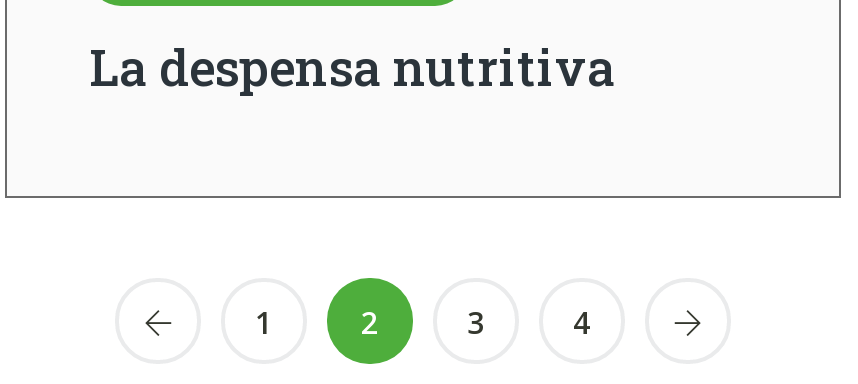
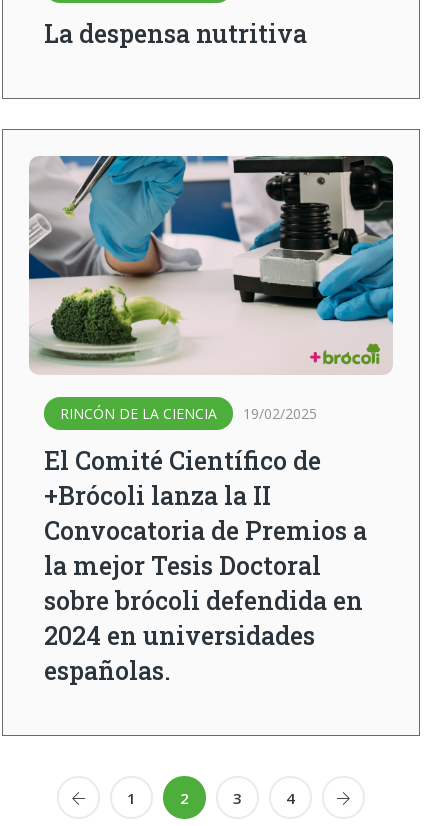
+ [image]
+ RINCÓN DE LA CIENCIA
+ 19/02/2025
+ El Comité Científico de
+ +Brócoli lanza la II
+ Convocatoria de Premios a
+ la mejor Tesis Doctoral
+ sobre brócoli defendida en
+ 2024 en universidades
+ españolas.
